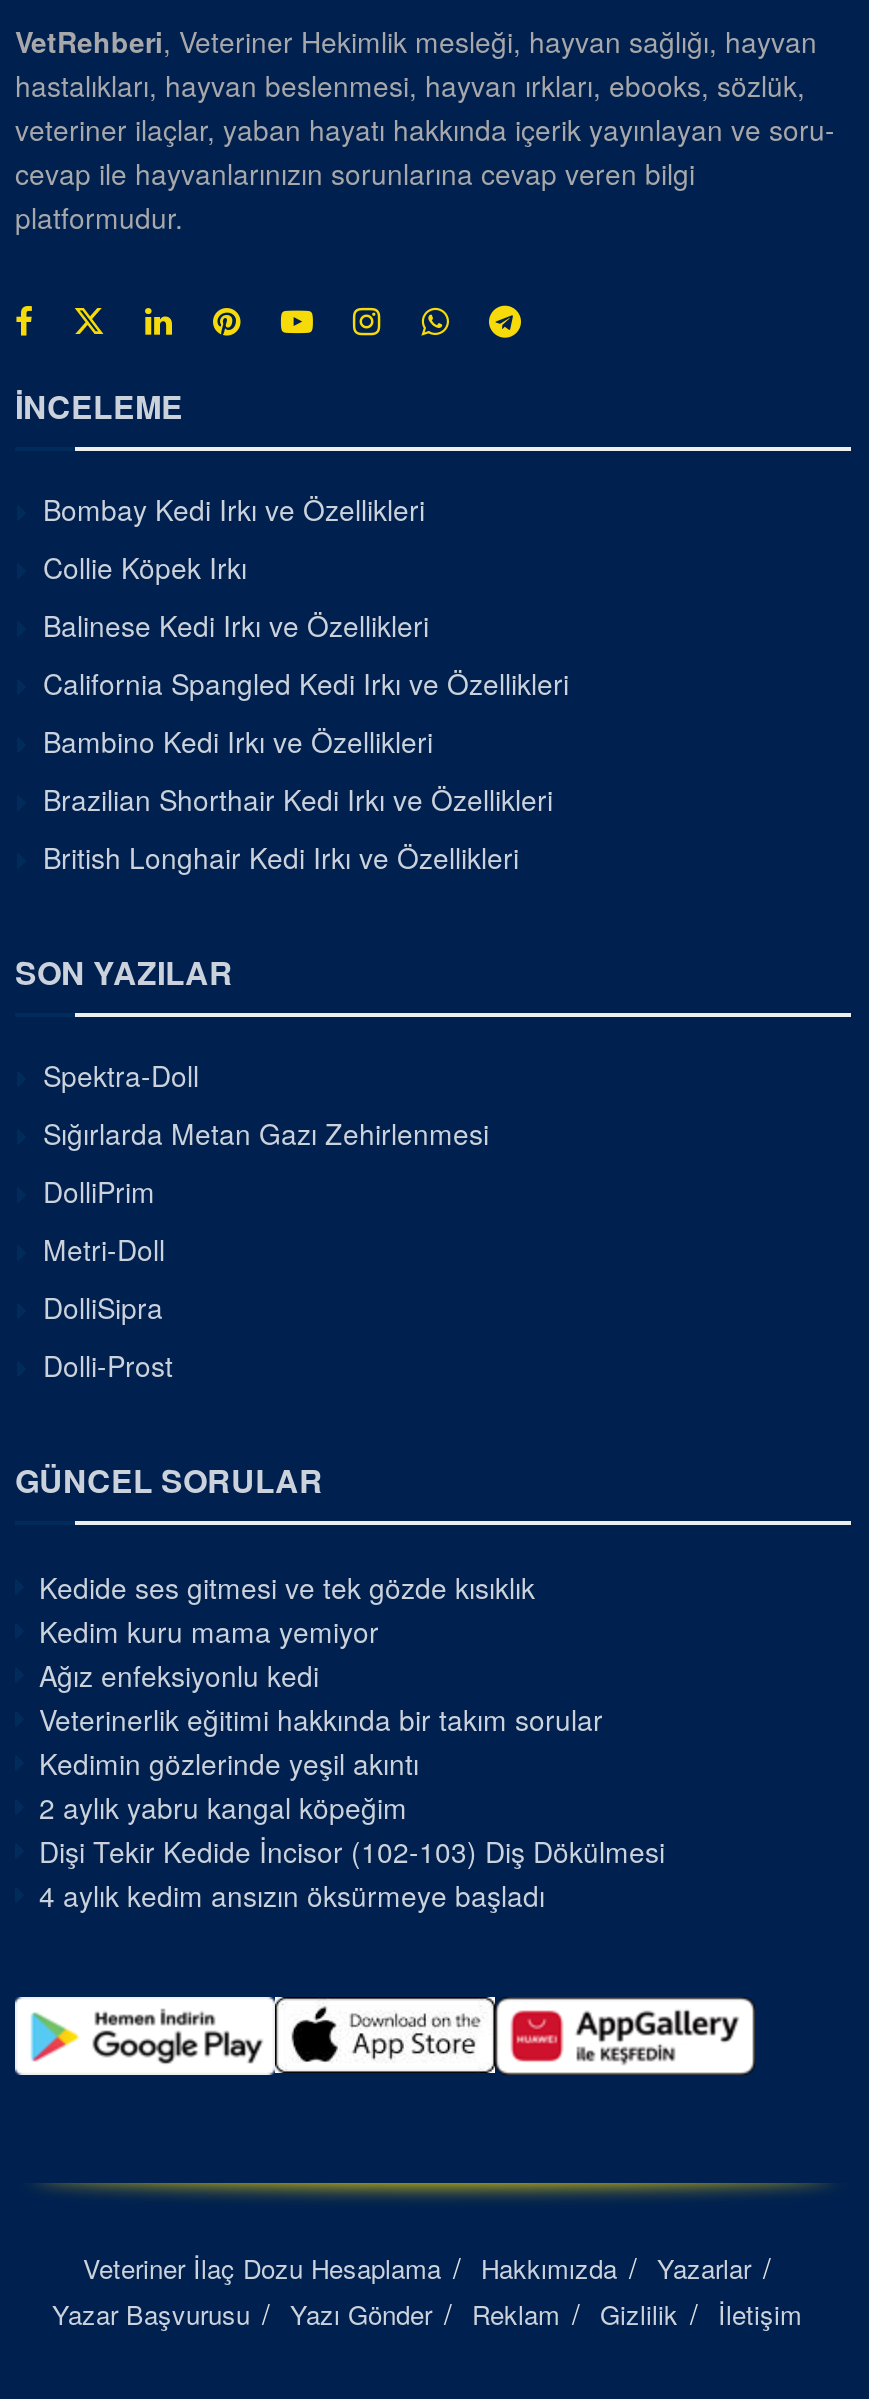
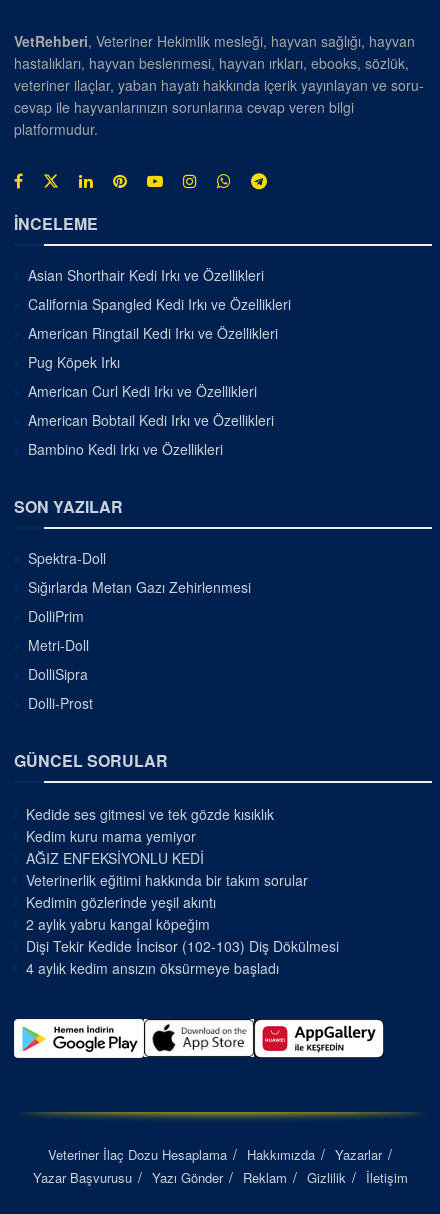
- Bombay Kedi Irkı ve Özellikleri
- Collie Köpek Irkı
- Balinese Kedi Irkı ve Özellikleri
+ Asian Shorthair Kedi Irkı ve Özellikleri

moved up: California Spangled Kedi Irkı ve Özellikleri

+ American Ringtail Kedi Irkı ve Özellikleri
+ Pug Köpek Irkı
+ American Curl Kedi Irkı ve Özellikleri
+ American Bobtail Kedi Irkı ve Özellikleri

moved down: Bambino Kedi Irkı ve Özellikleri

- Brazilian Shorthair Kedi Irkı ve Özellikleri
- British Longhair Kedi Irkı ve Özellikleri

- Ağız enfeksiyonlu kedi
+ AĞIZ ENFEKSİYONLU KEDİ
